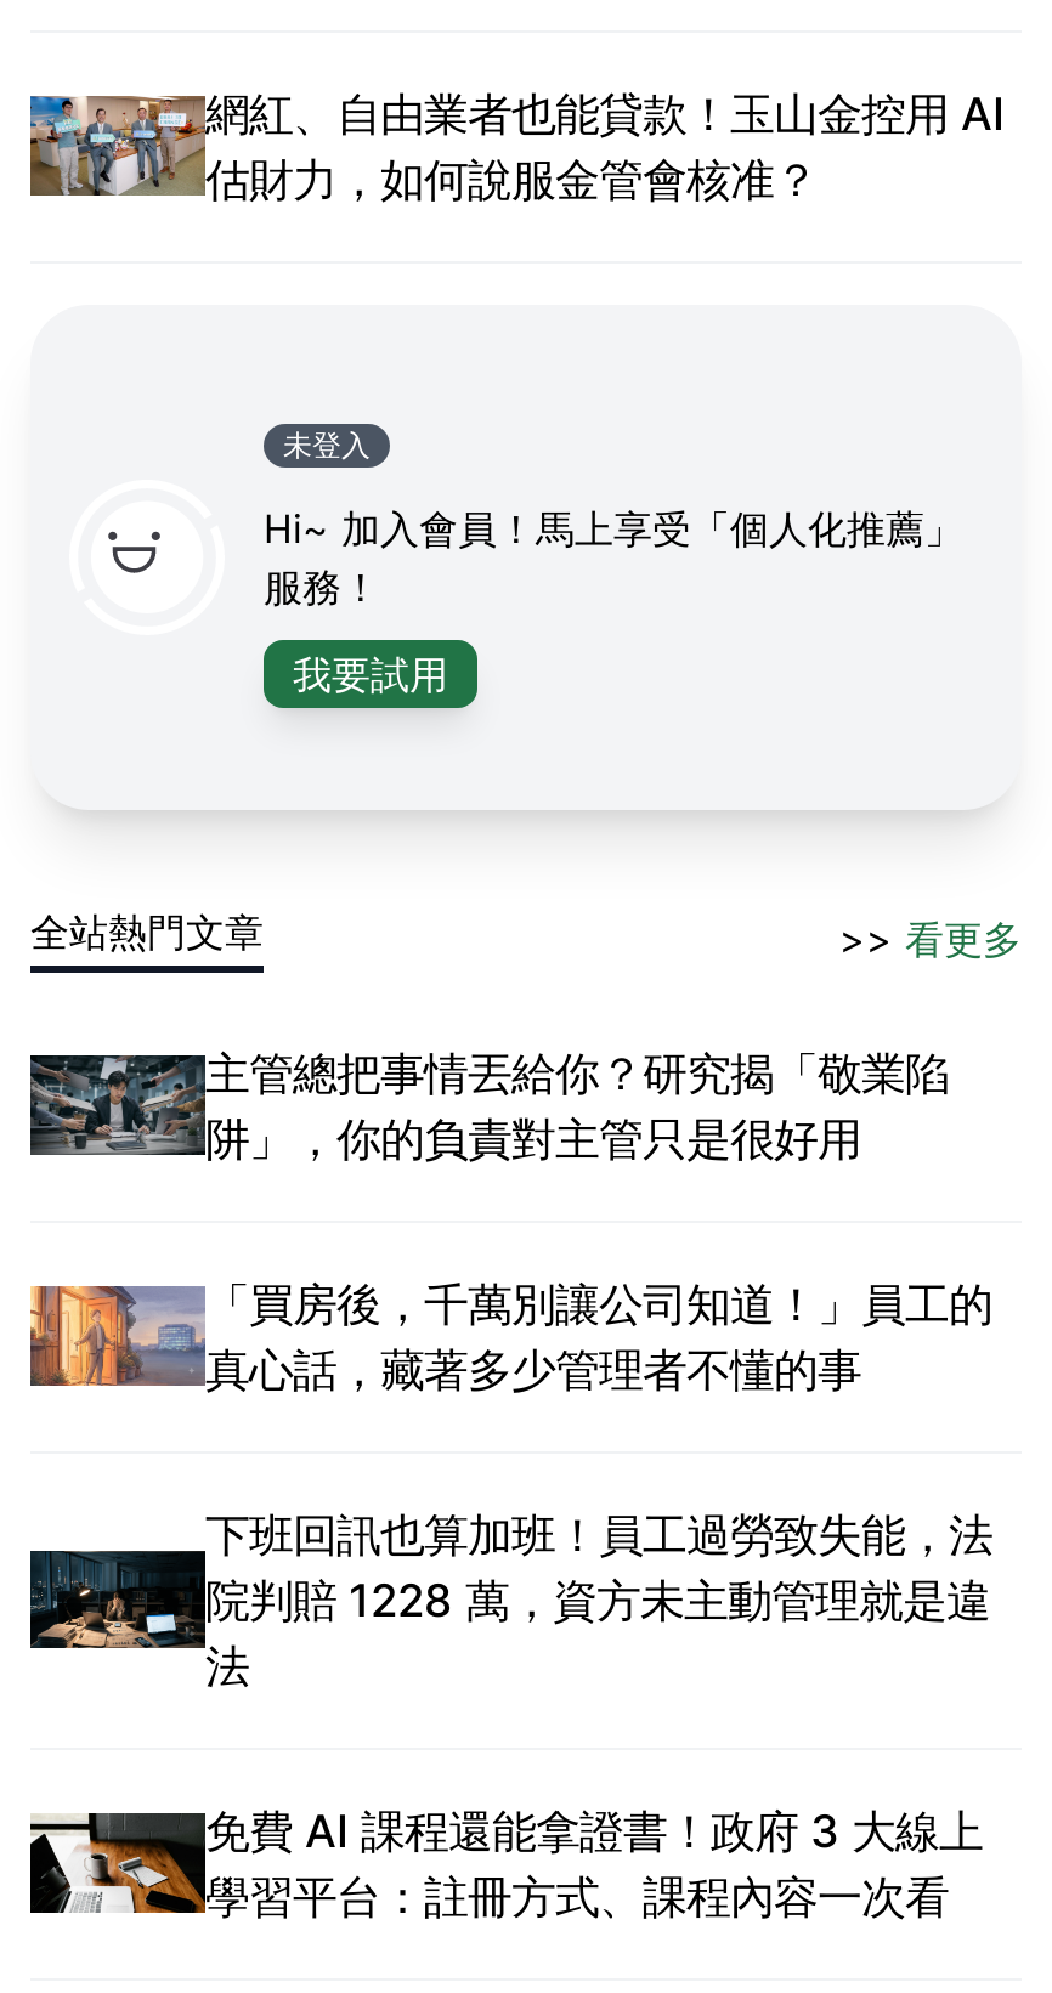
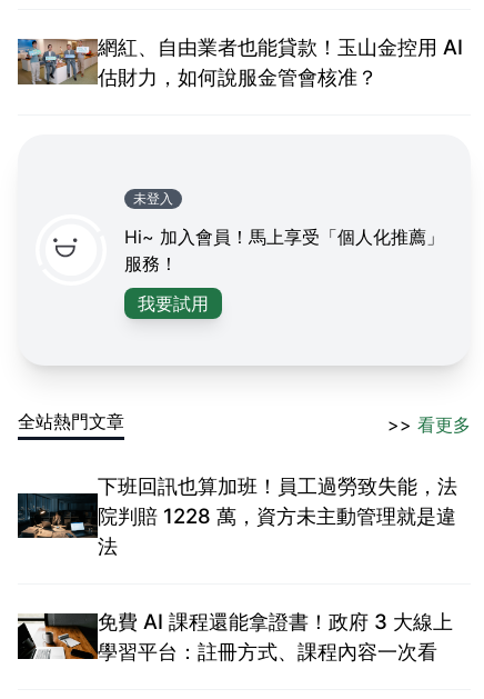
- [image]
- 主管總把事情丟給你？研究揭「敬業陷
- 阱」，你的負責對主管只是很好用
- 「買房後，千萬別讓公司知道！」員工的
- 真心話，藏著多少管理者不懂的事

- [image]
